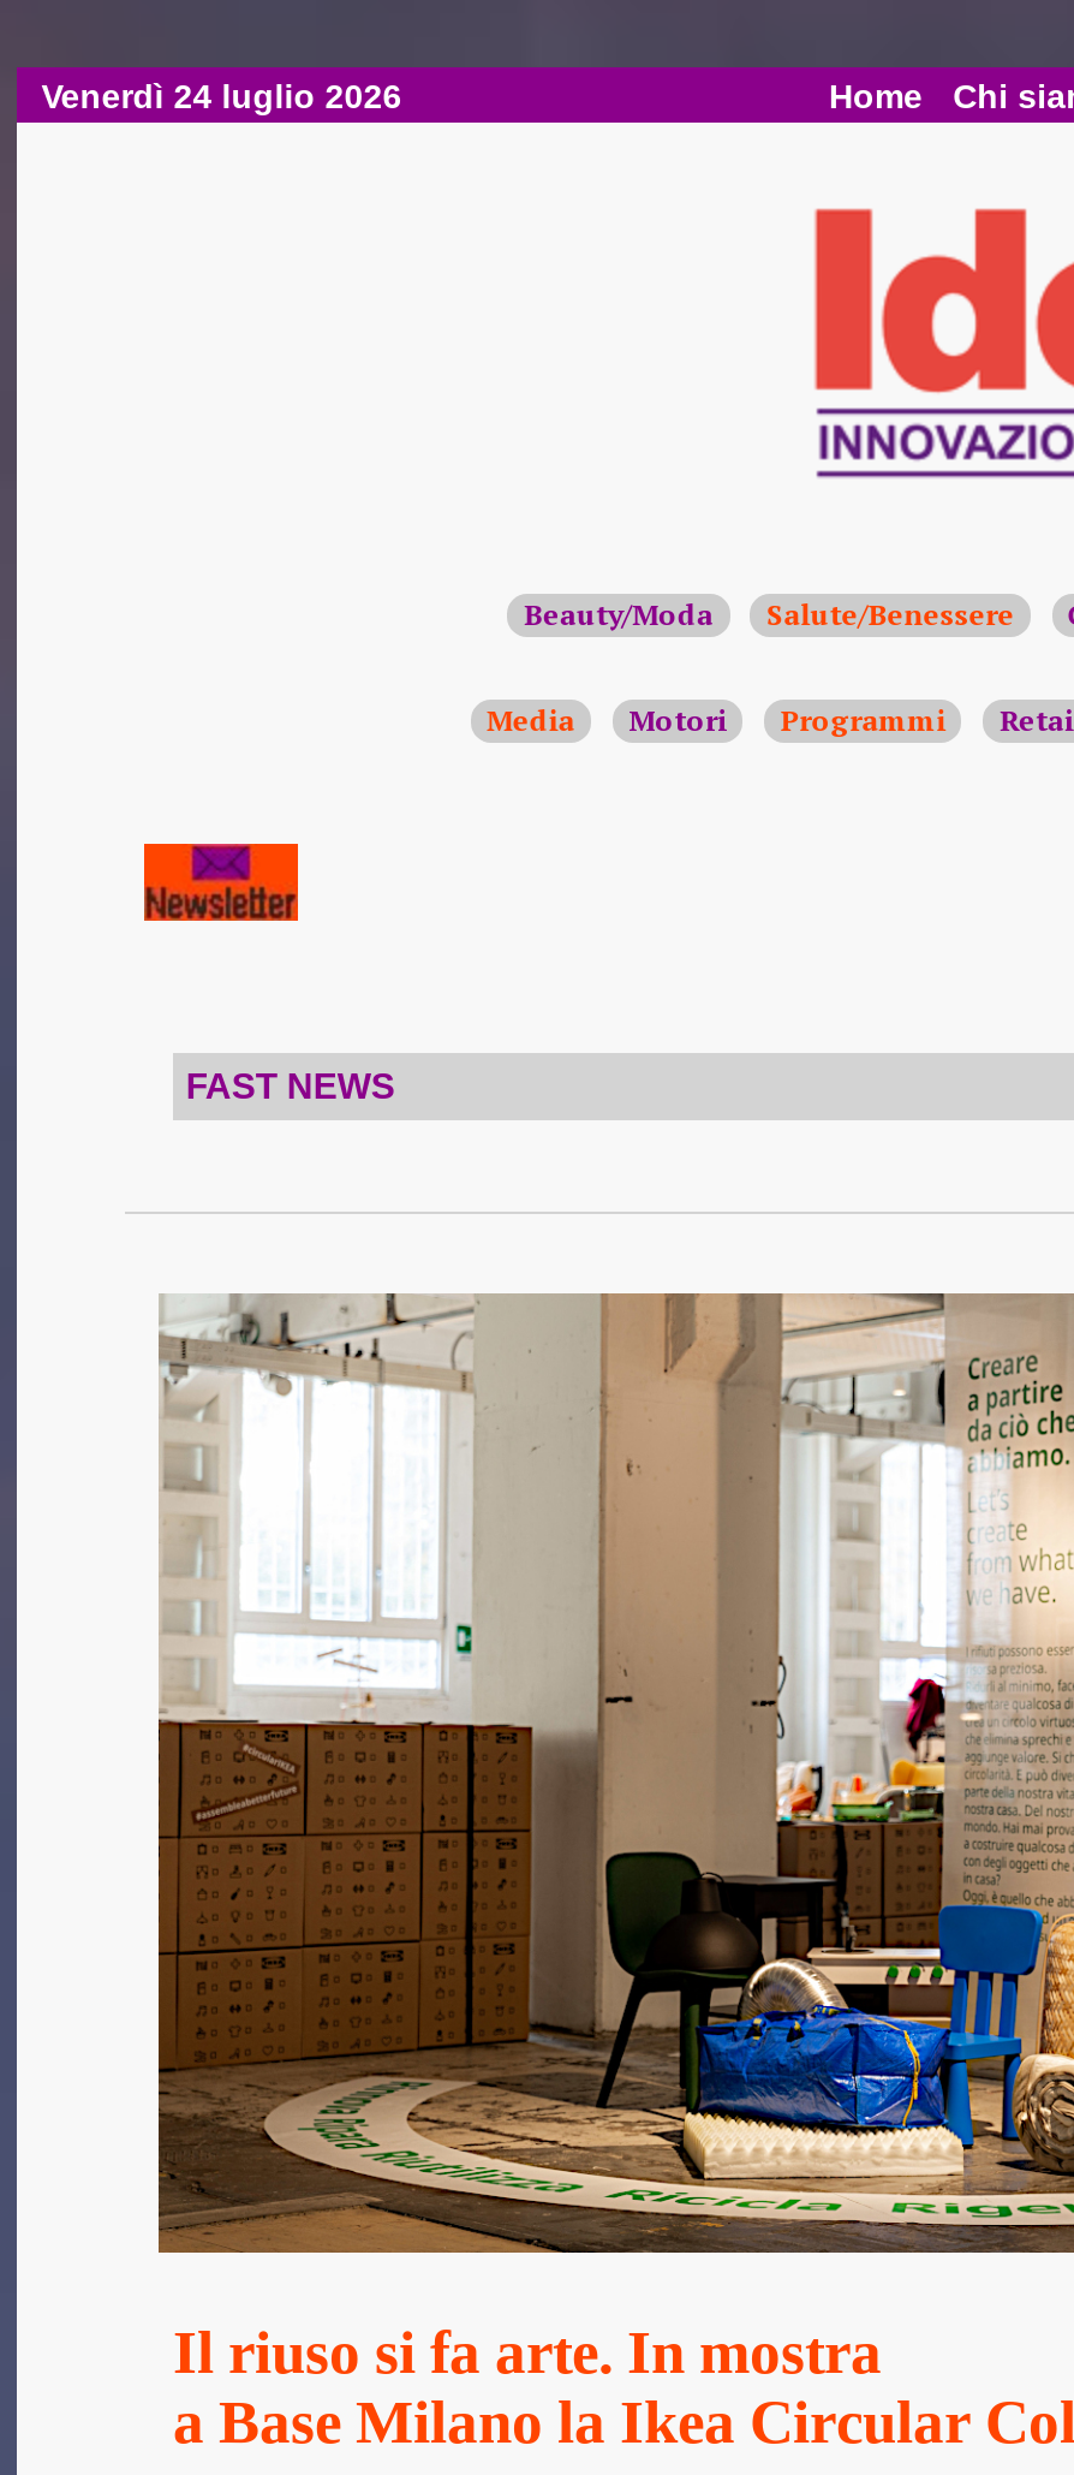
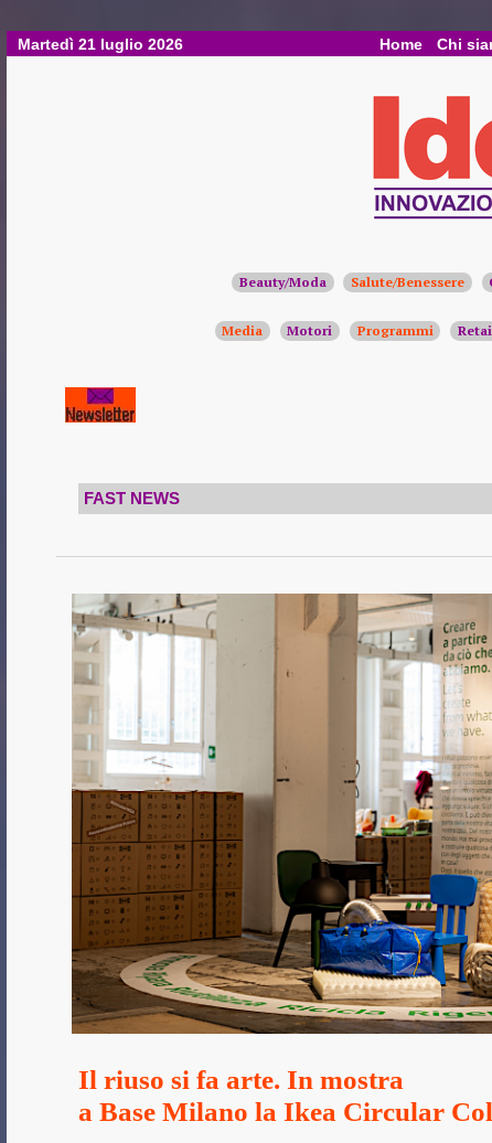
- Venerdì 24 luglio 2026
+ Martedì 21 luglio 2026
